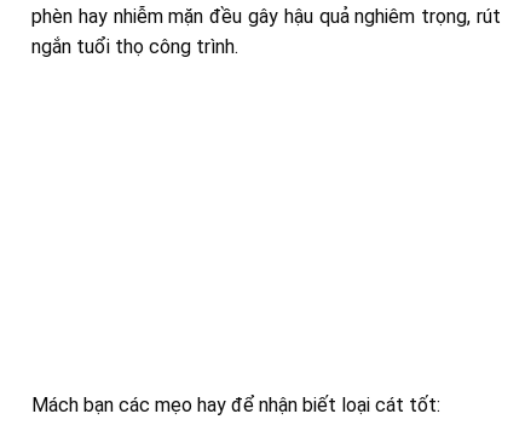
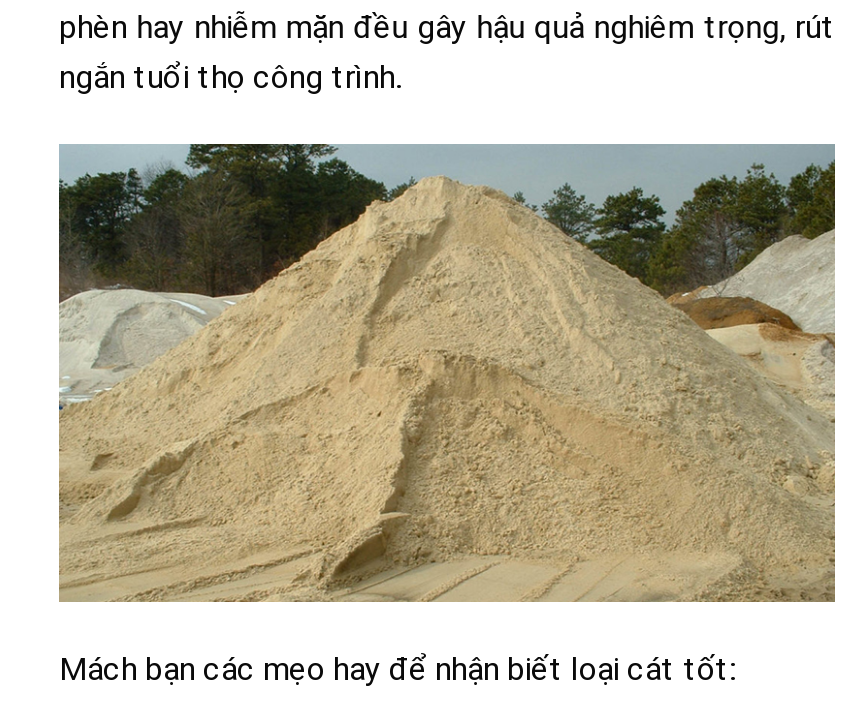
+ [image]
